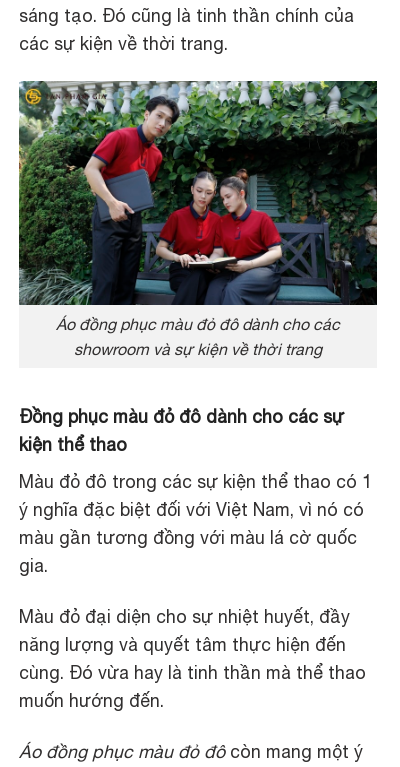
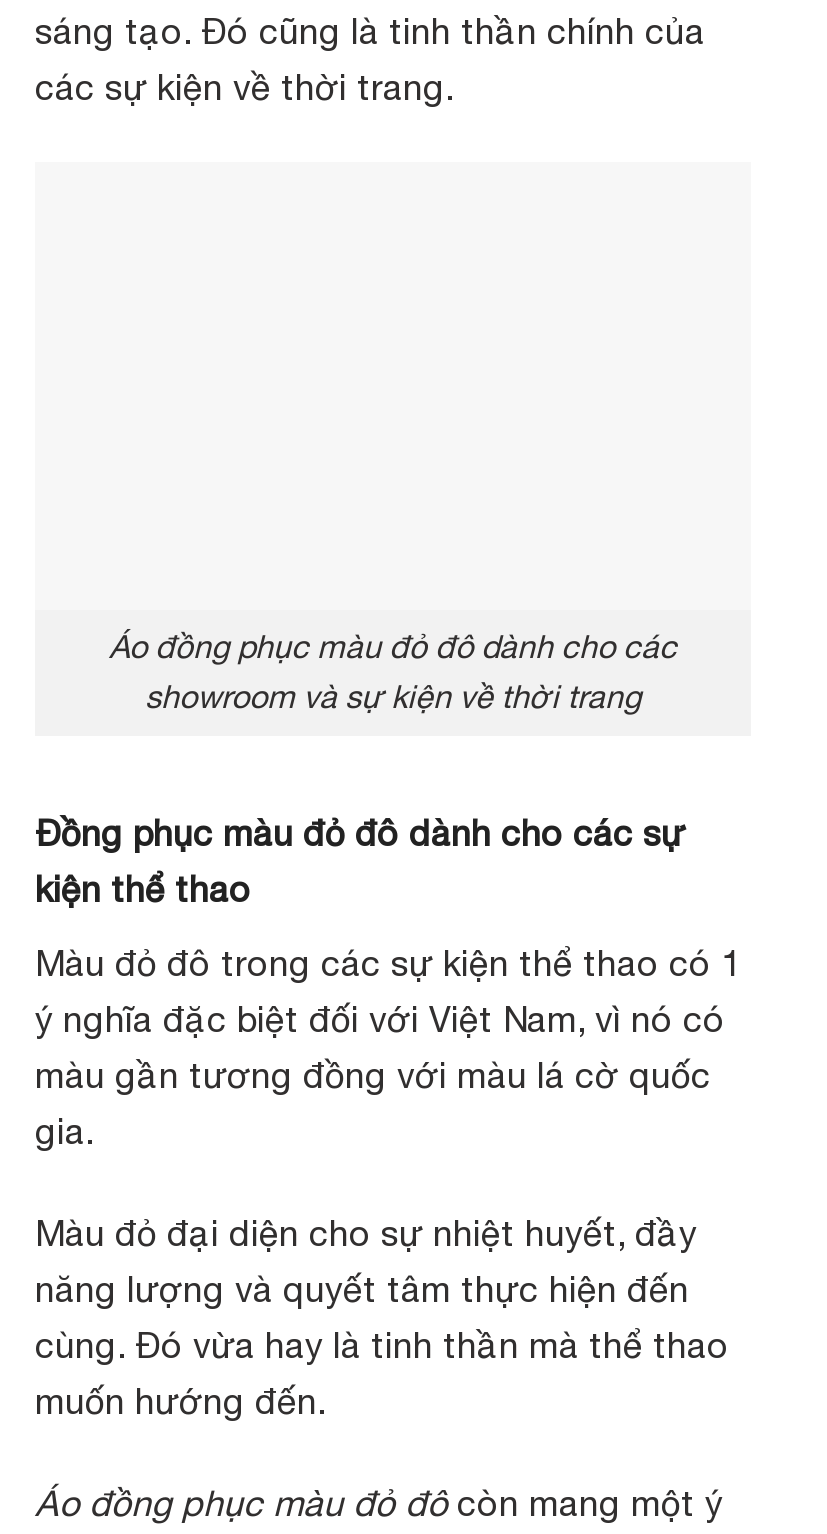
- [image]
